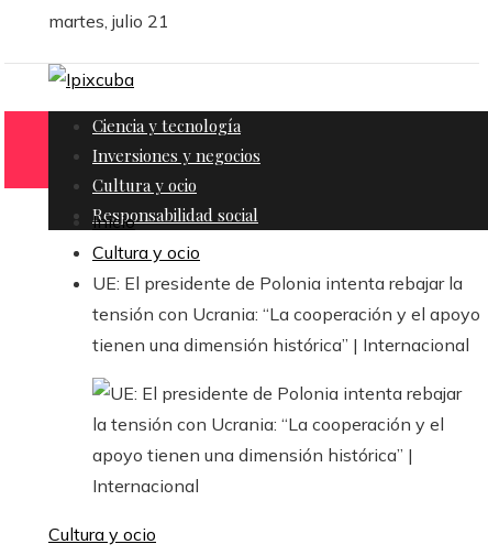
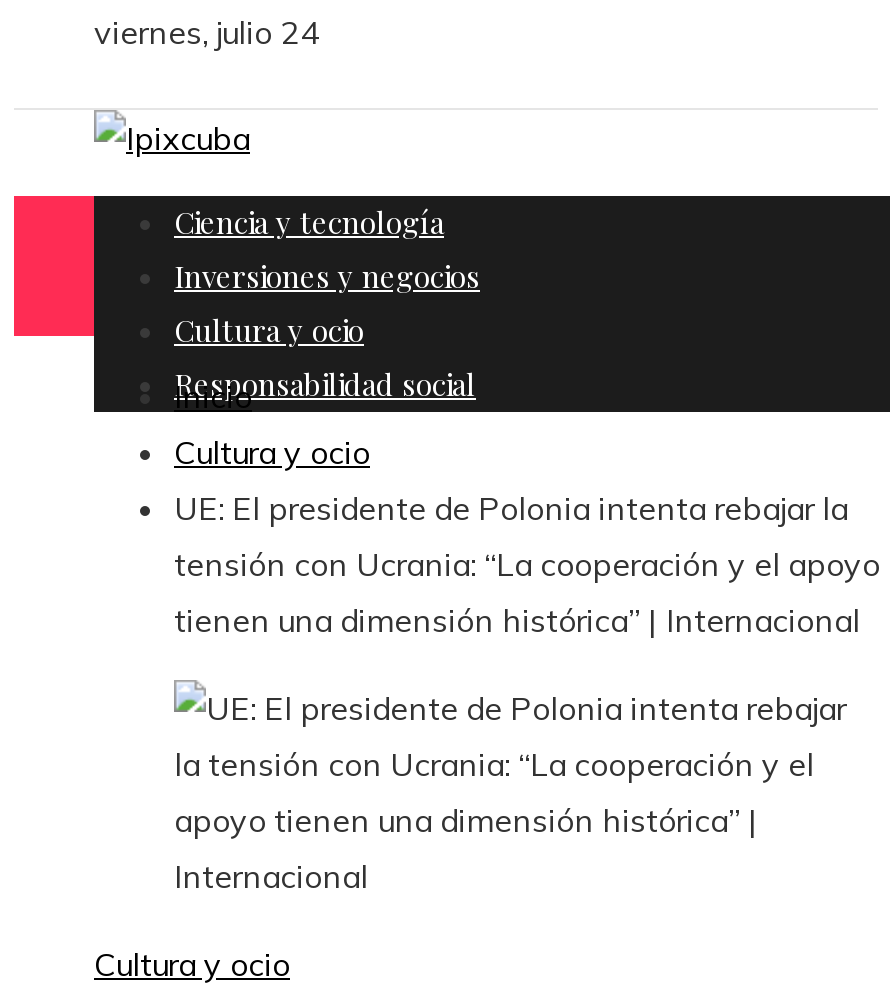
- martes, julio 21
+ viernes, julio 24
